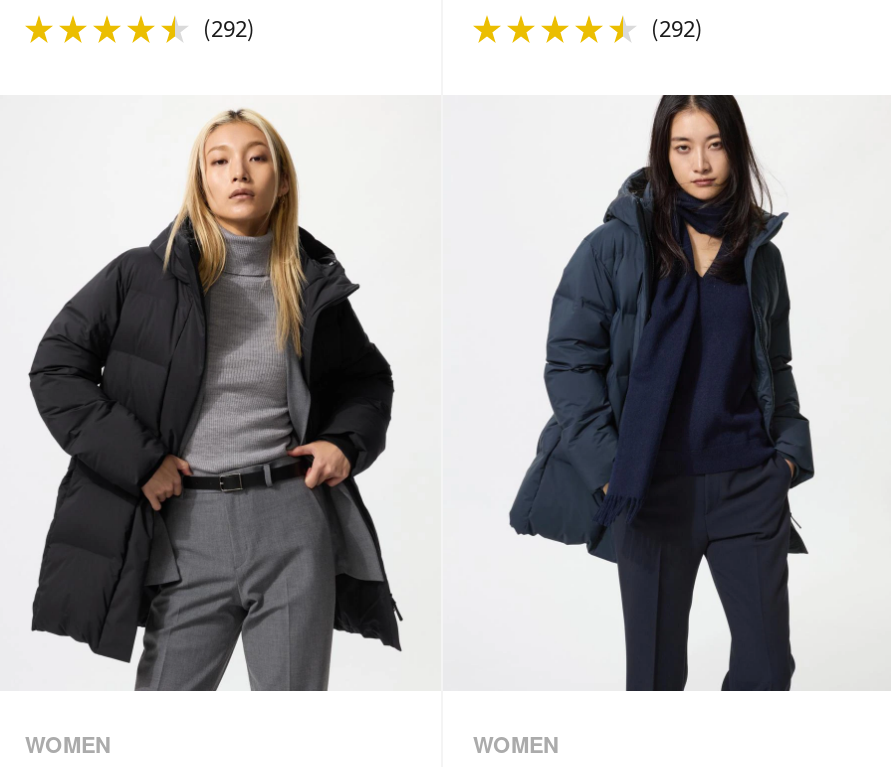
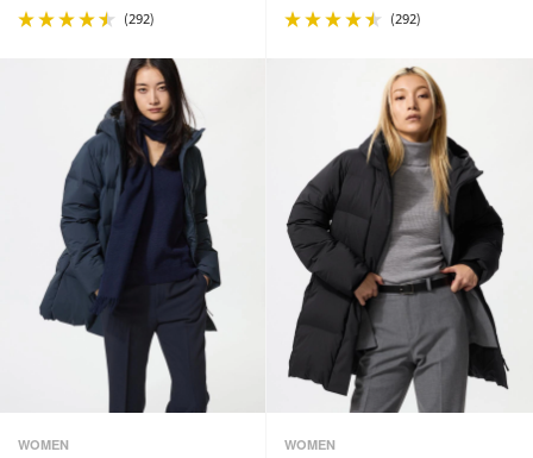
- [image]
+ [image]

- [image]
+ [image]
